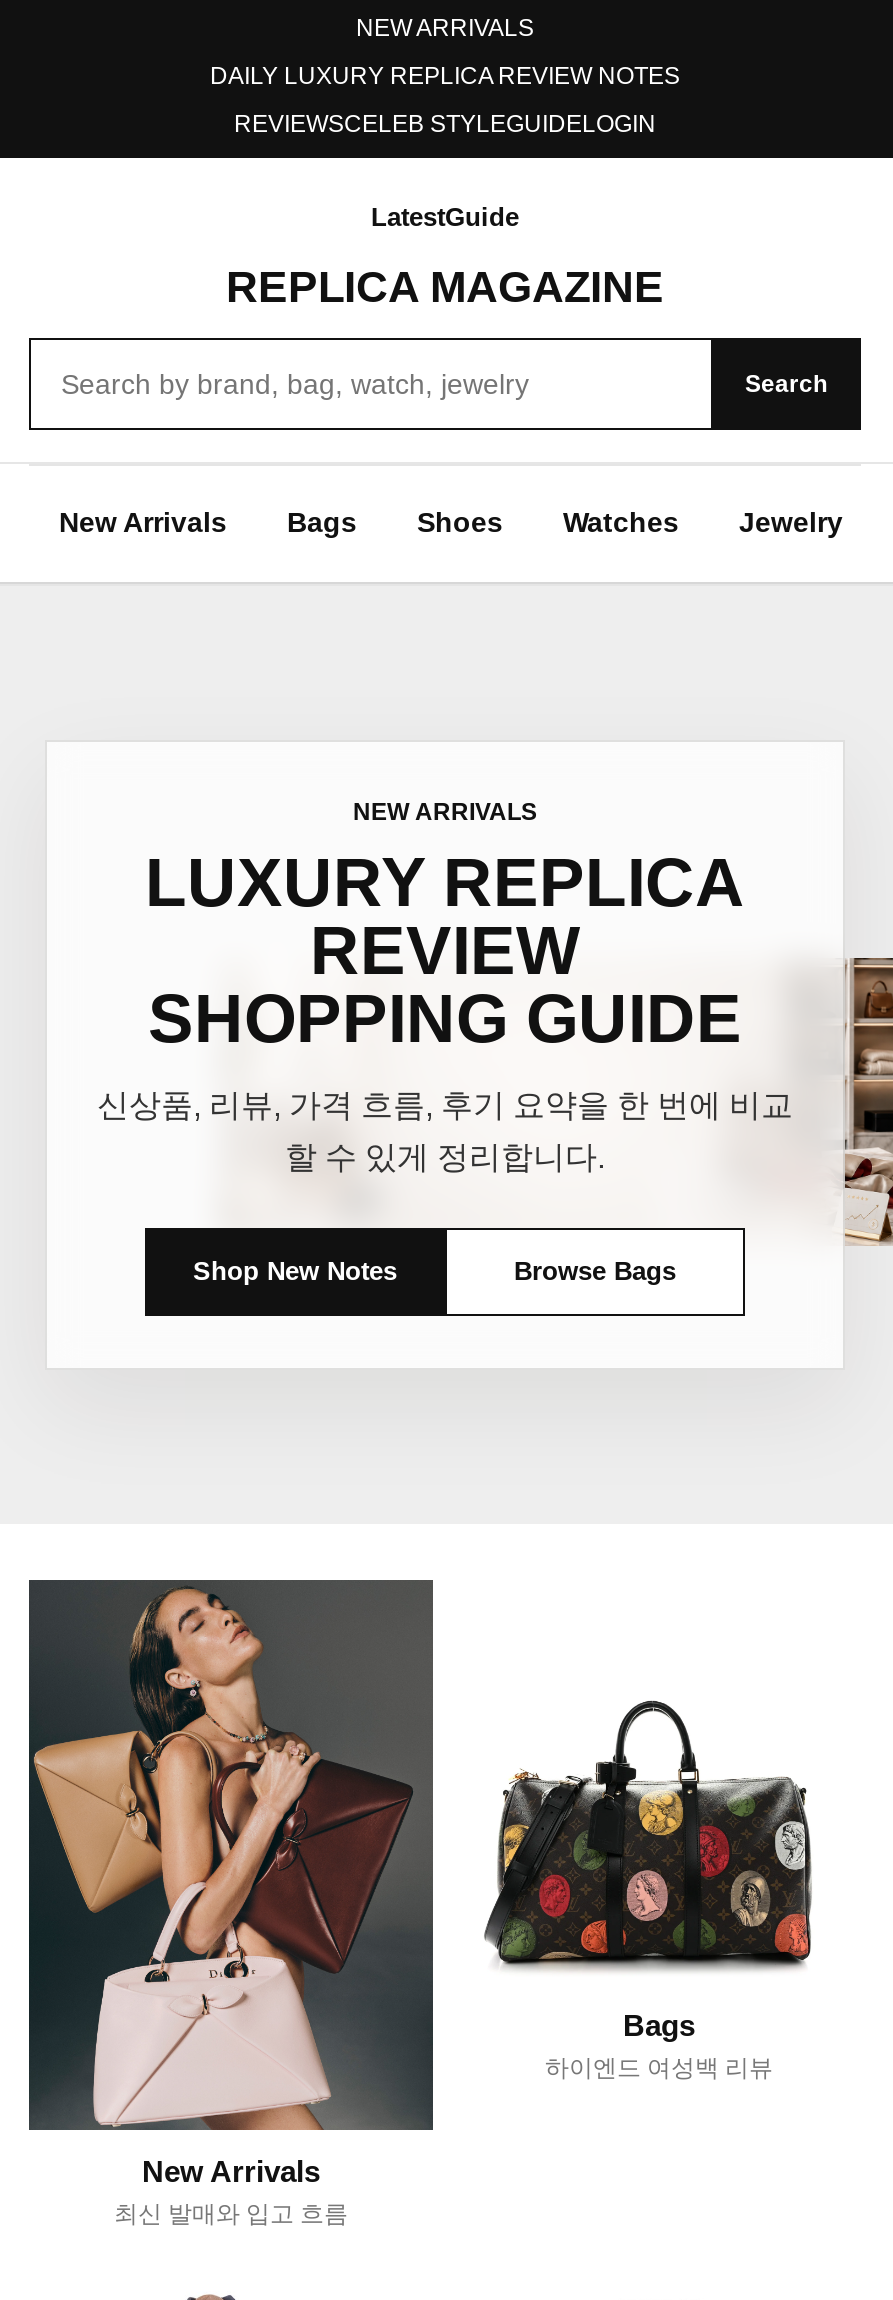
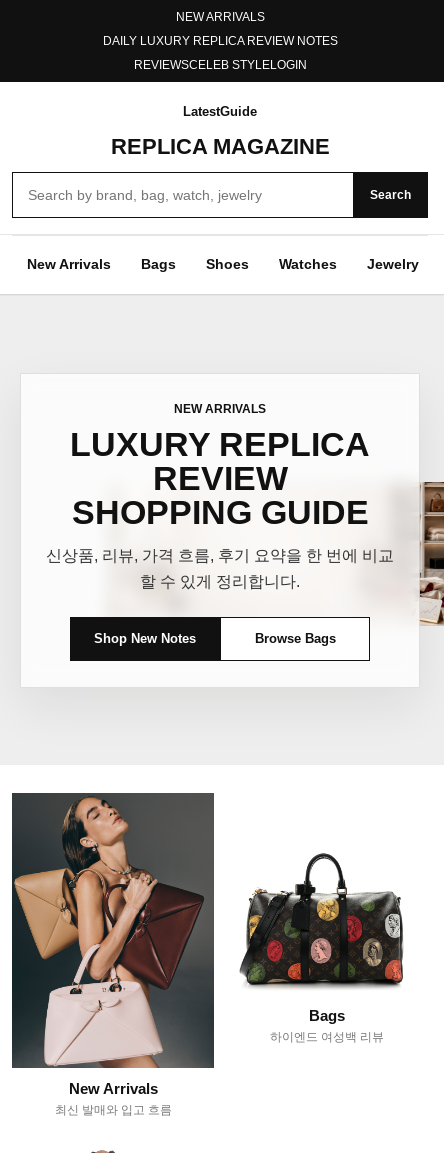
- REVIEWSCELEB STYLEGUIDELOGIN
+ REVIEWSCELEB STYLELOGIN
